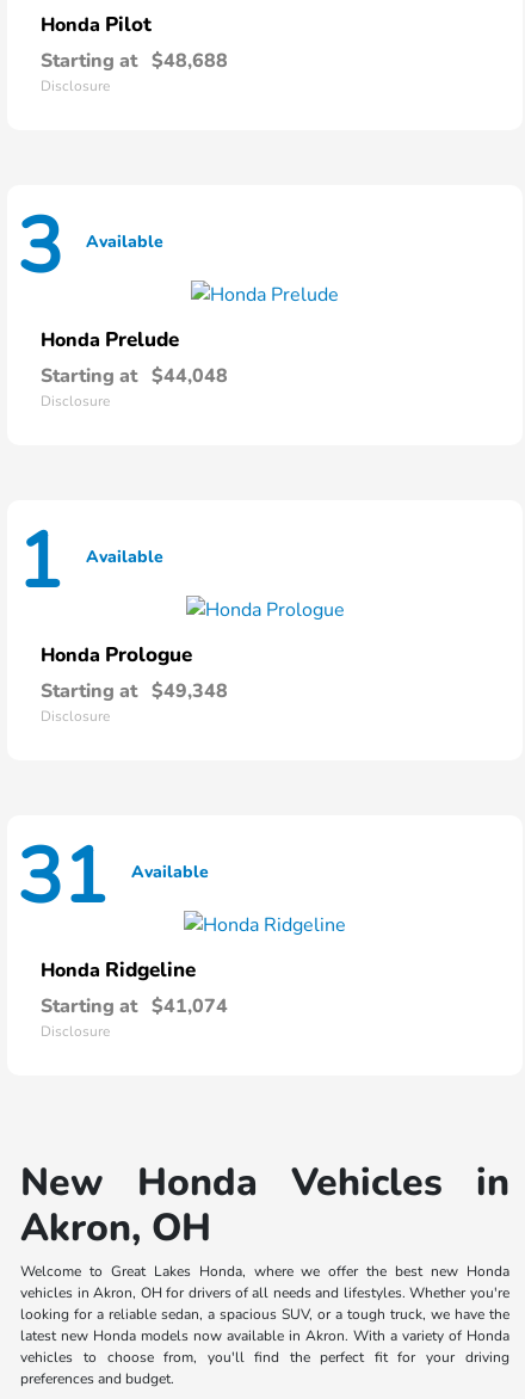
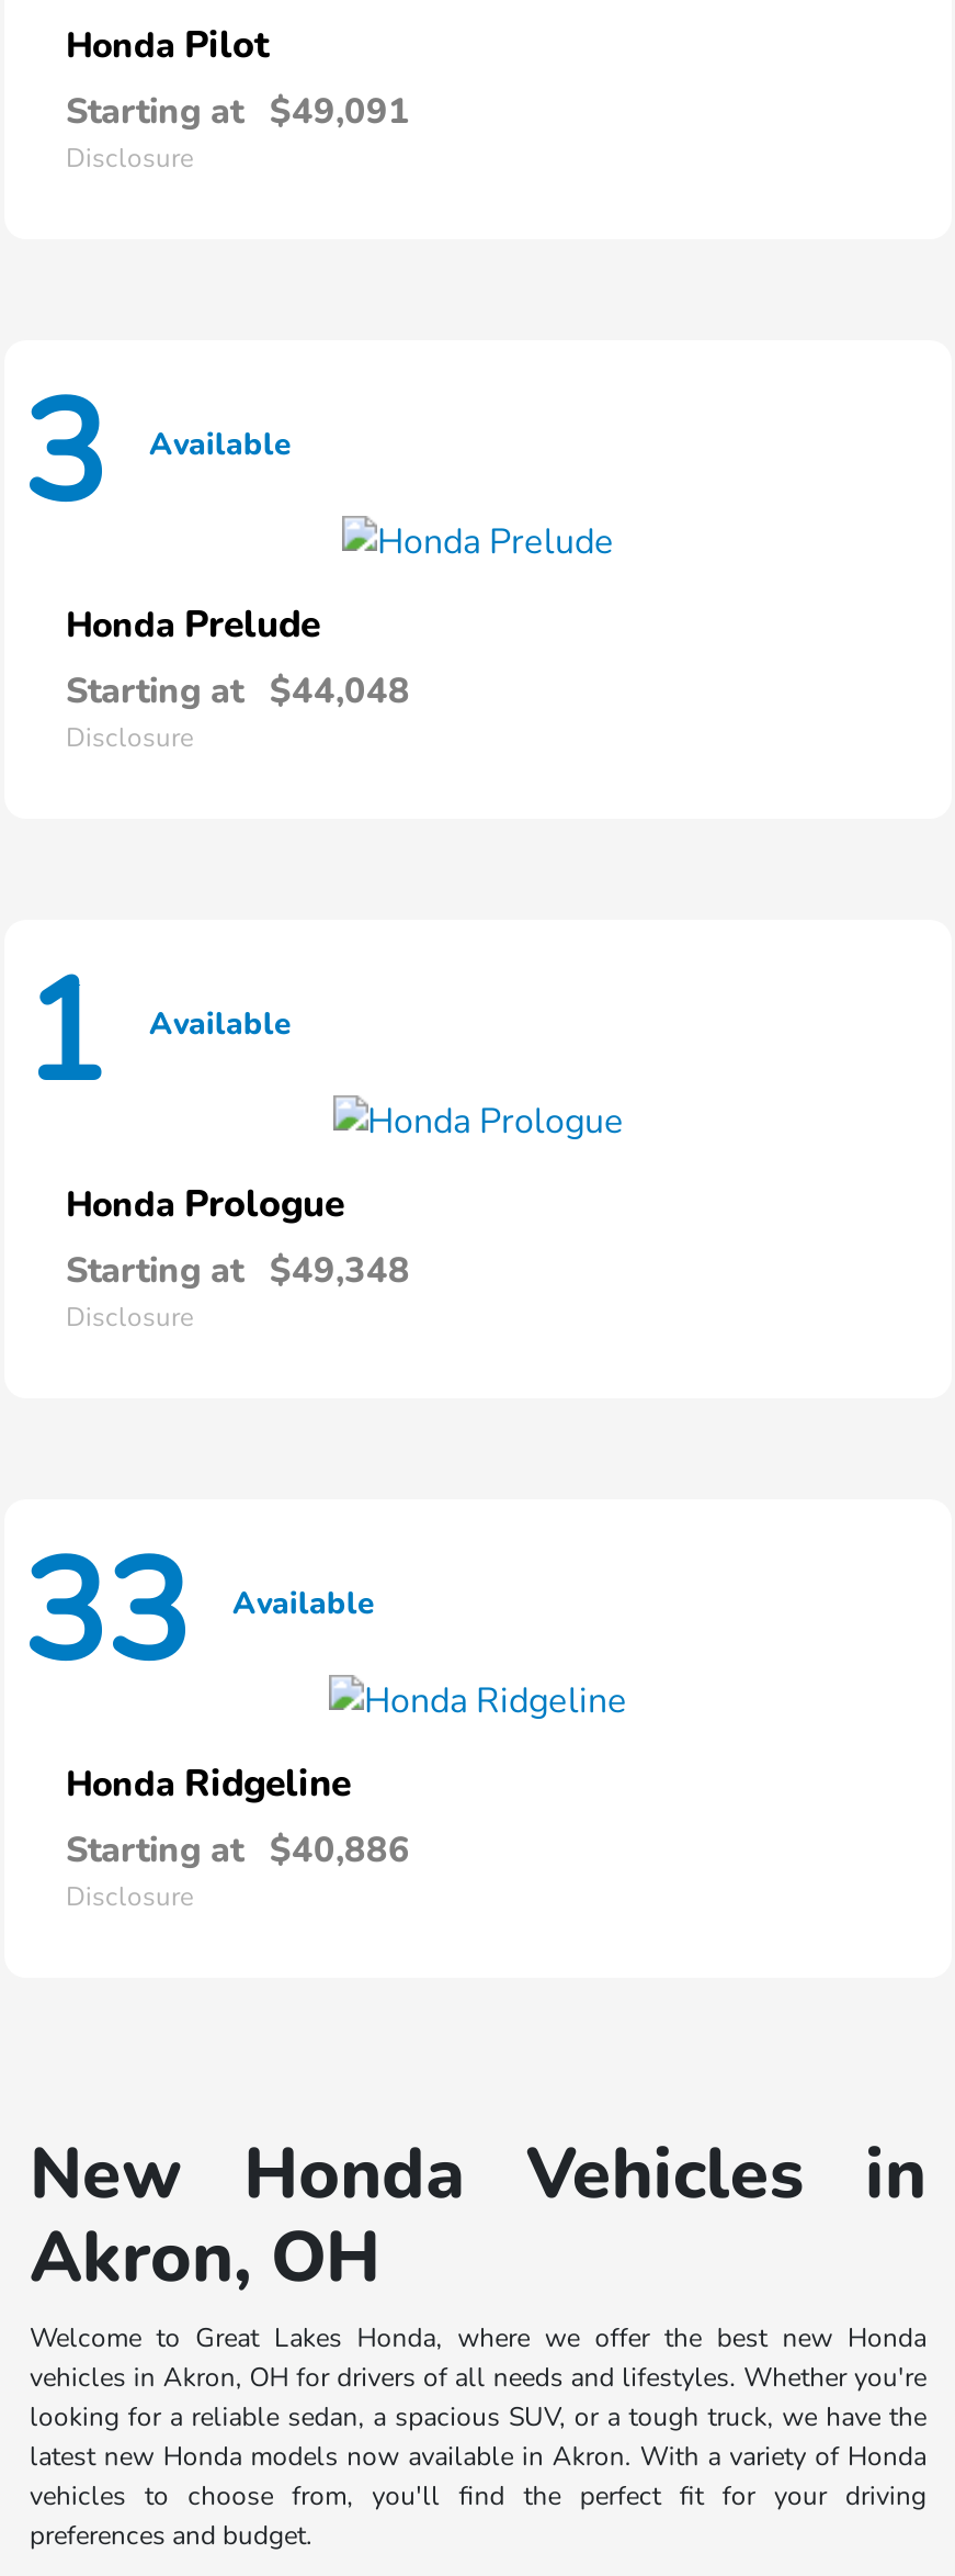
- Starting at $48,688
+ Starting at $49,091

- 31 Available
+ 33 Available

- Starting at $41,074
+ Starting at $40,886
